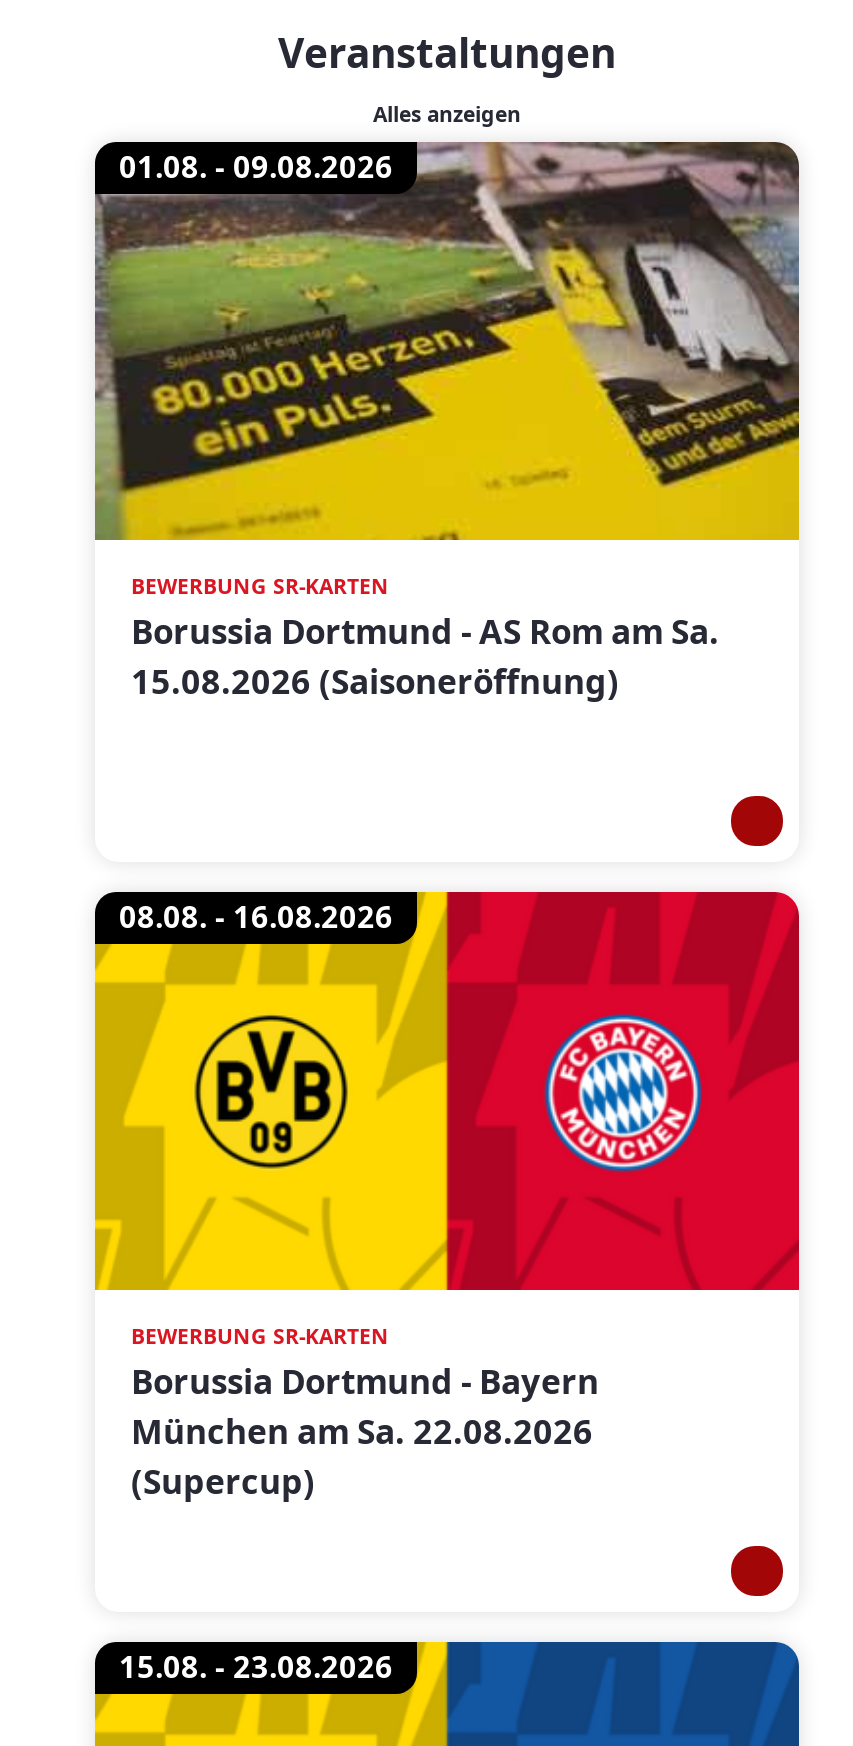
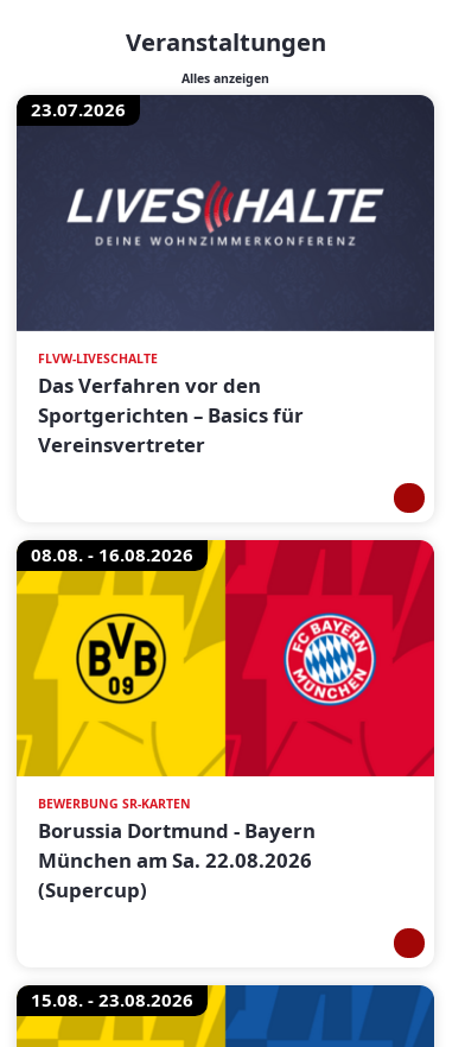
- [image]
- 01.08. - 09.08.2026
+ [image]
+ 23.07.2026

- BEWERBUNG SR-KARTEN
- Borussia Dortmund - AS Rom am Sa.
- 15.08.2026 (Saisoneröffnung)
+ FLVW-LIVESCHALTE
+ Das Verfahren vor den
+ Sportgerichten – Basics für
+ Vereinsvertreter
